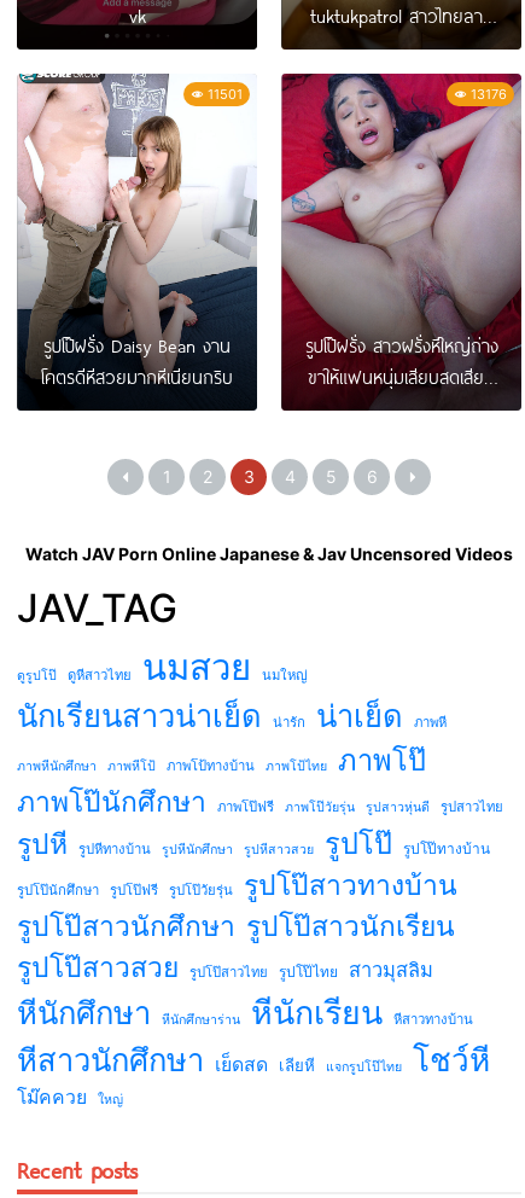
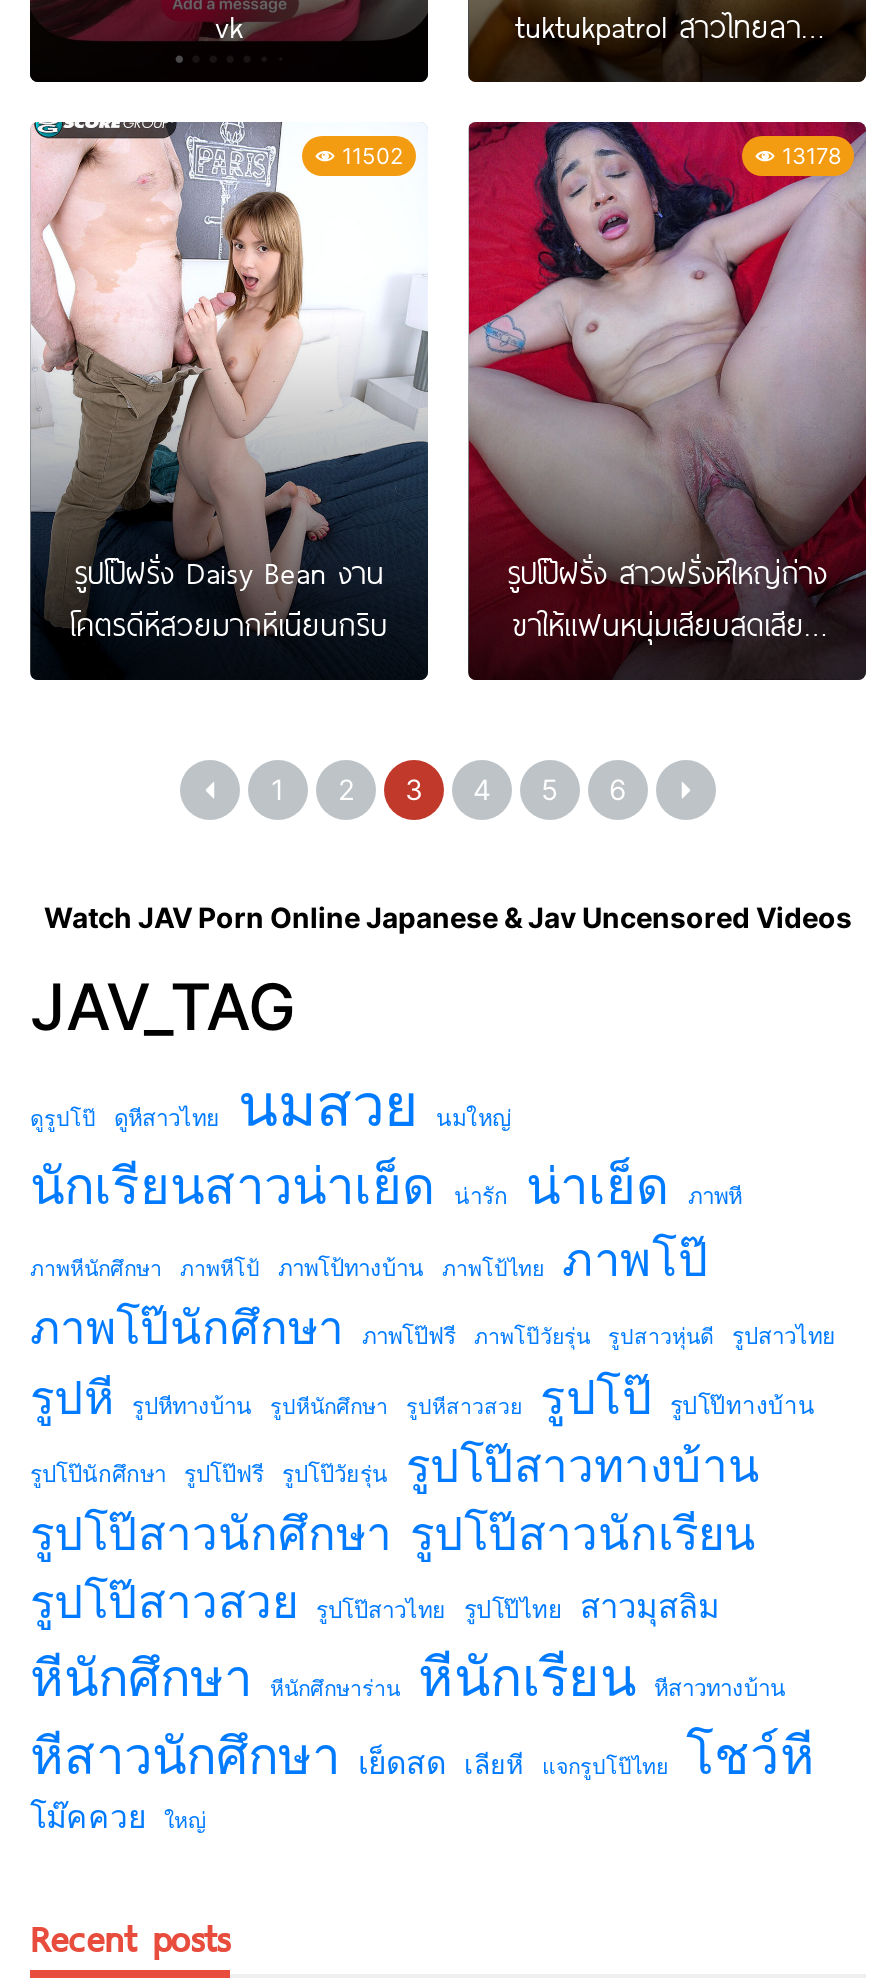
- 11501
+ 11502

- 13176
+ 13178
